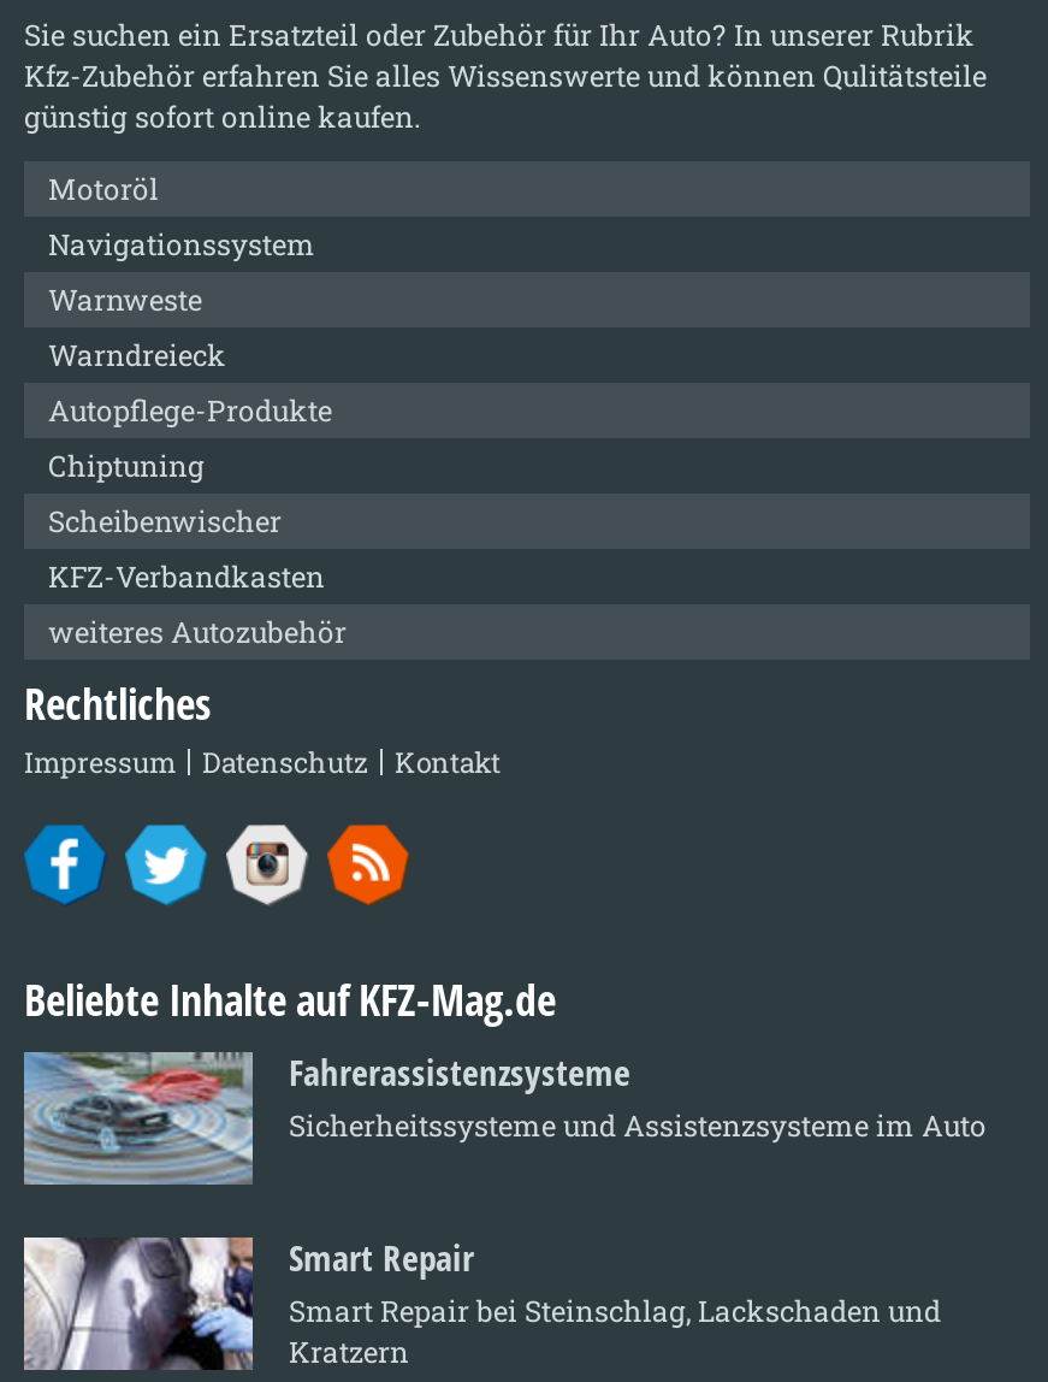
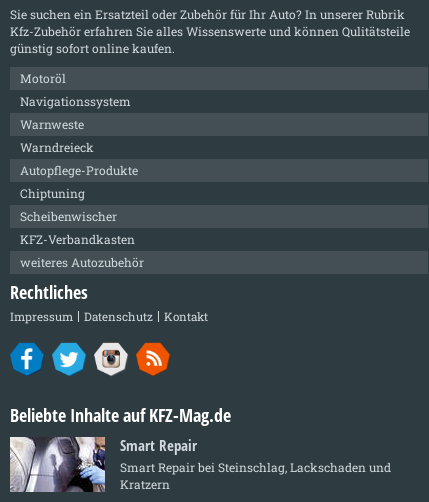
- [image]
- Fahrerassistenzsysteme
- Sicherheitssysteme und Assistenzsysteme im Auto
